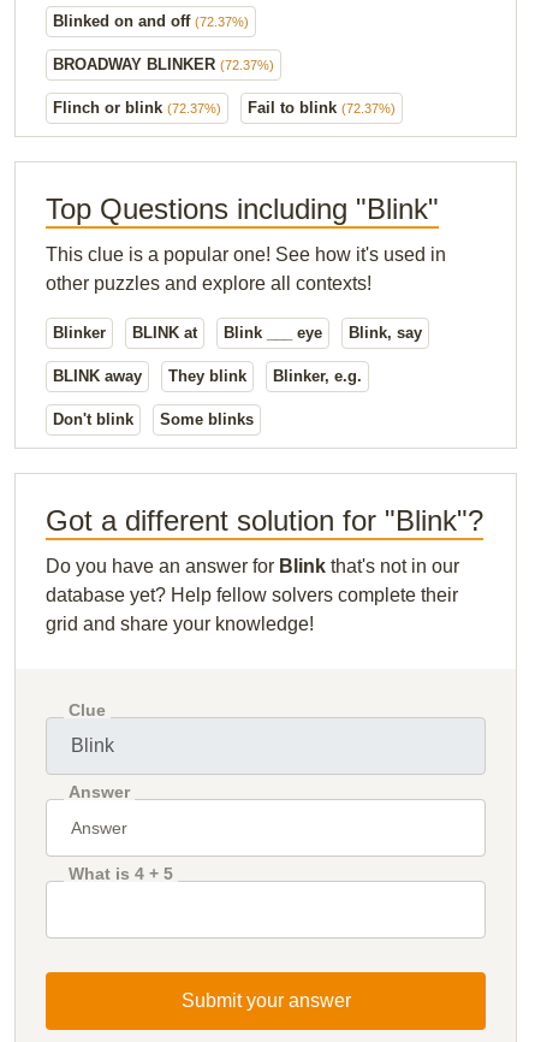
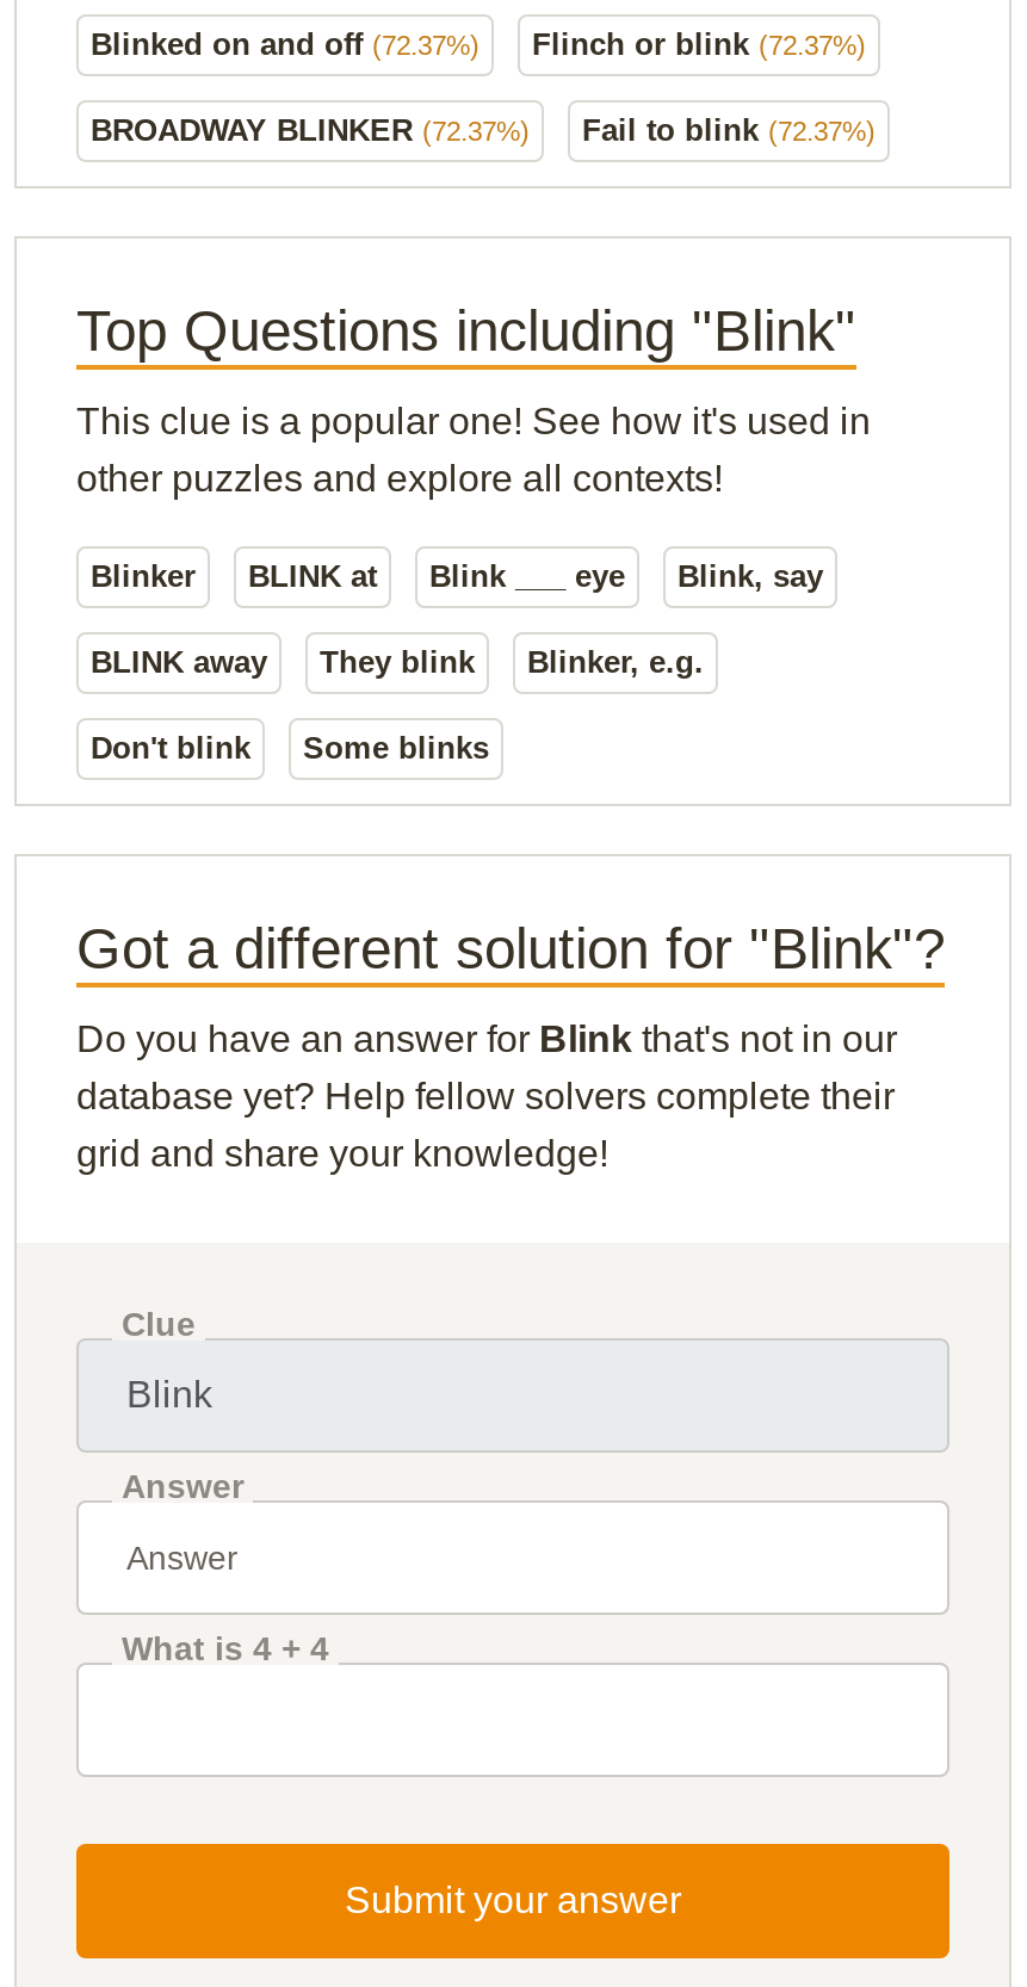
moved up: Flinch or blink (72.37%)

- What is 4 + 5
+ What is 4 + 4
